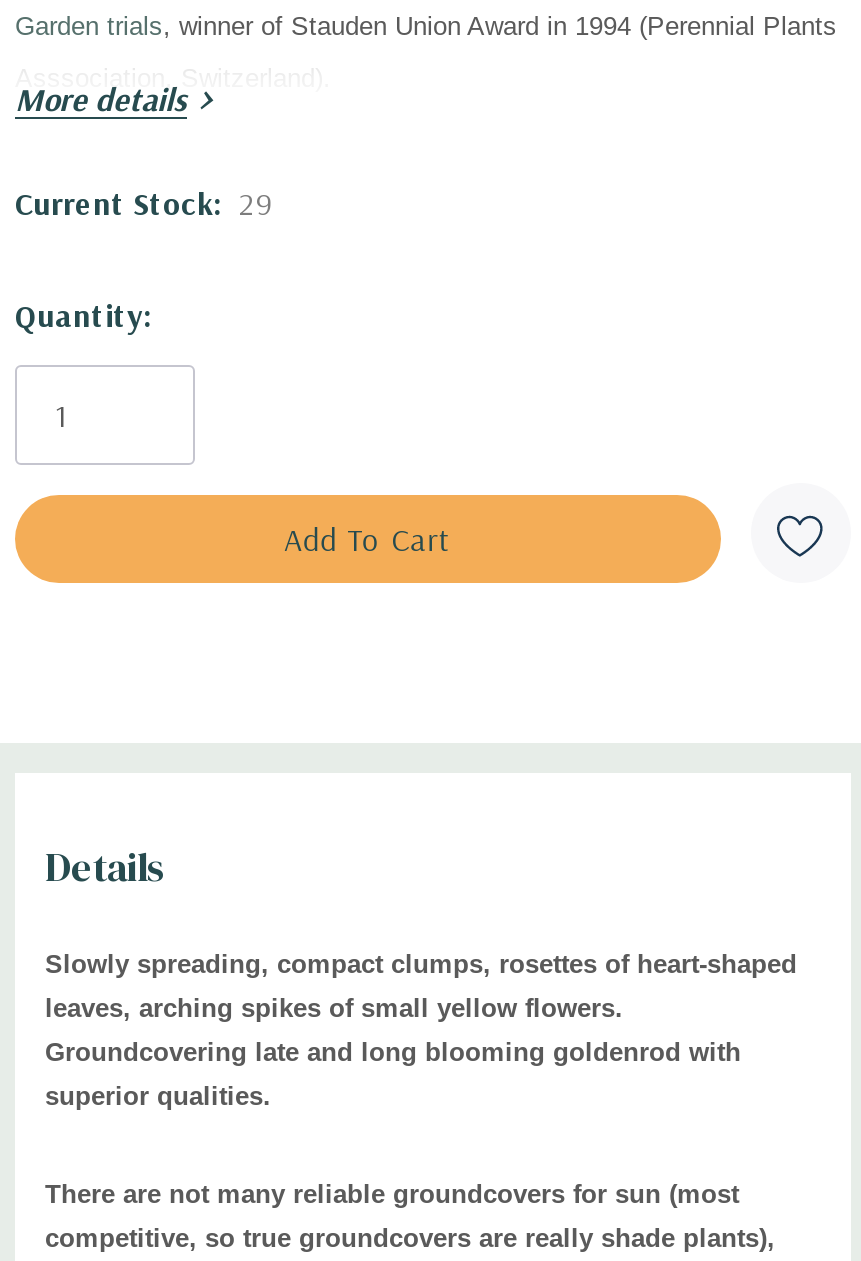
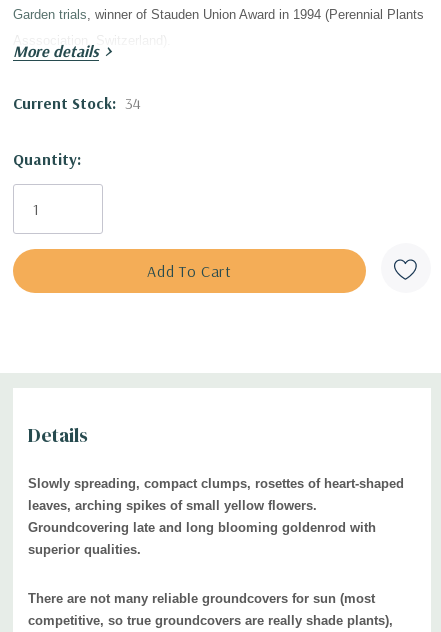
- Current Stock: 29
+ Current Stock: 34
